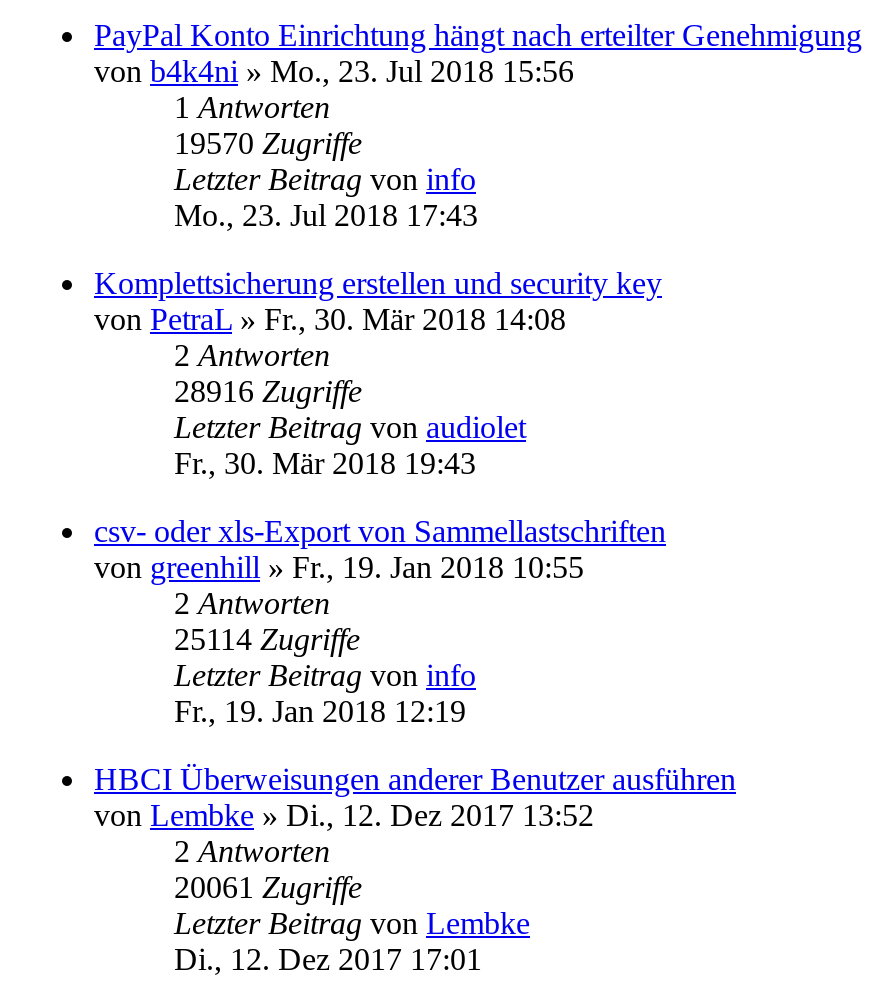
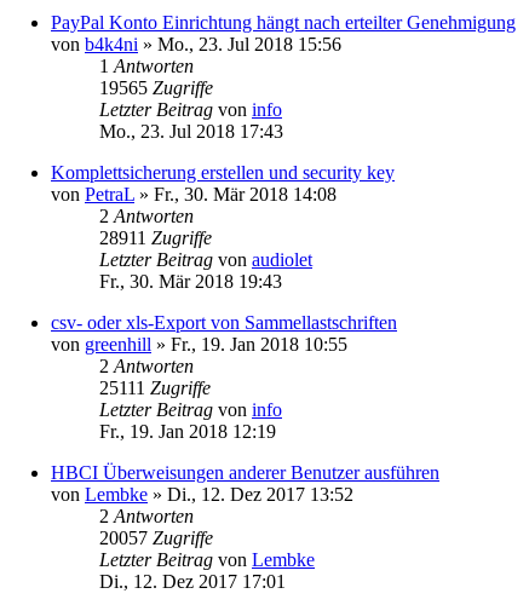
- 19570 Zugriffe
+ 19565 Zugriffe

- 28916 Zugriffe
+ 28911 Zugriffe

- 25114 Zugriffe
+ 25111 Zugriffe

- 20061 Zugriffe
+ 20057 Zugriffe
